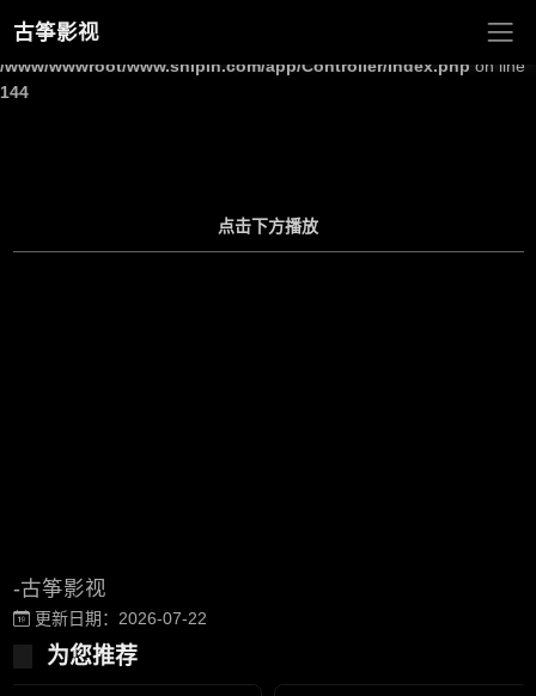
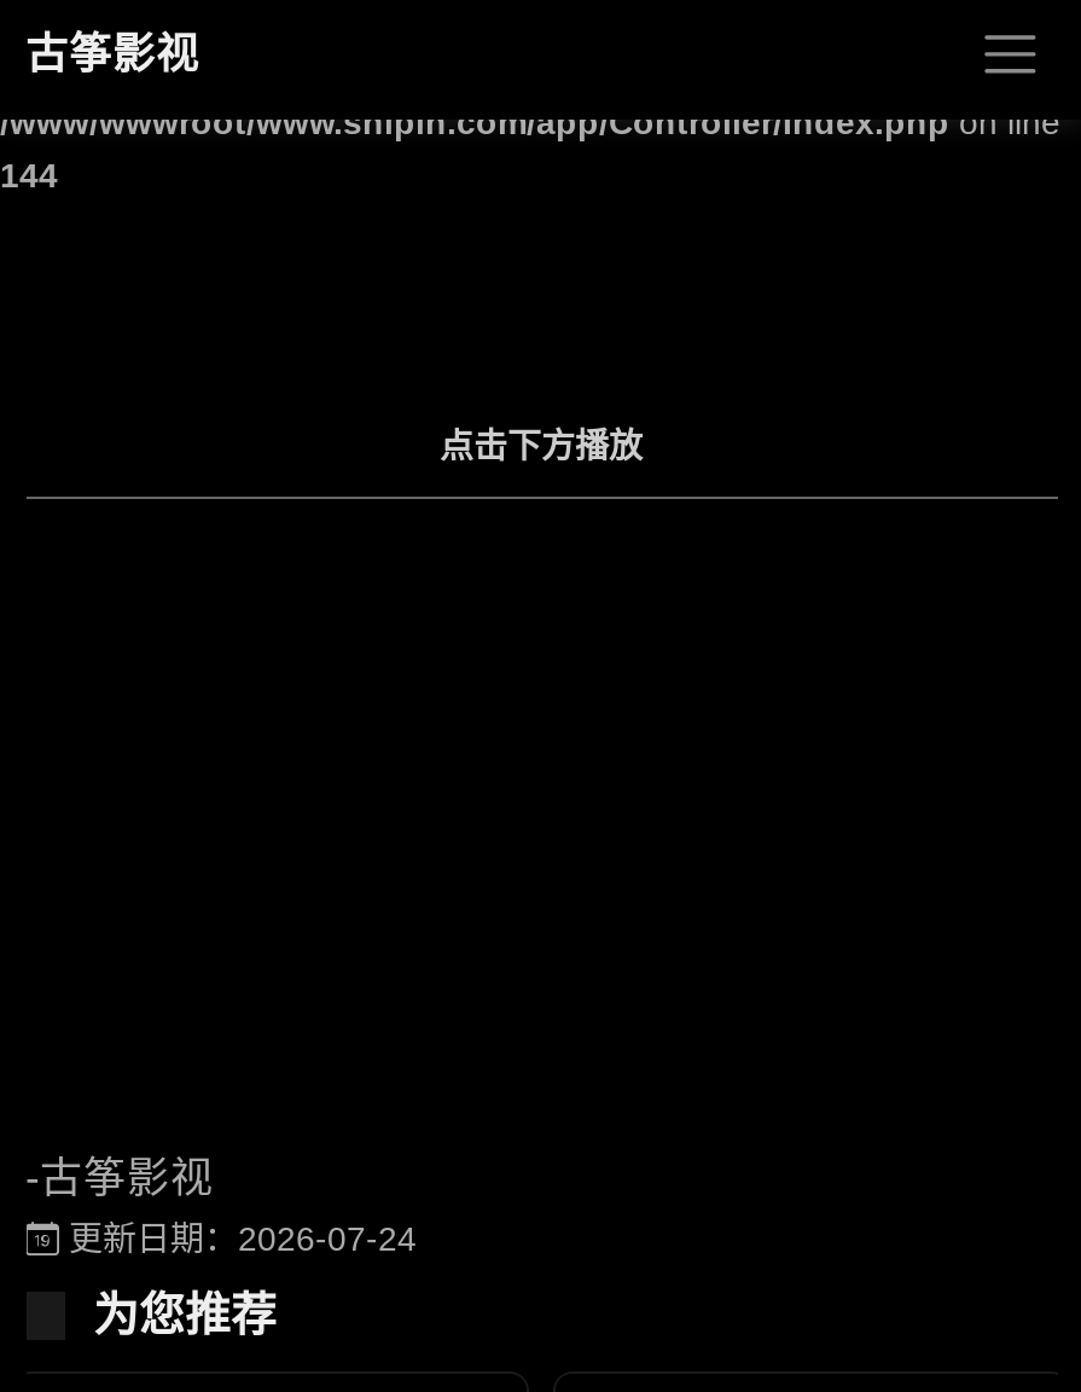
- 更新日期：2026-07-22
+ 更新日期：2026-07-24
